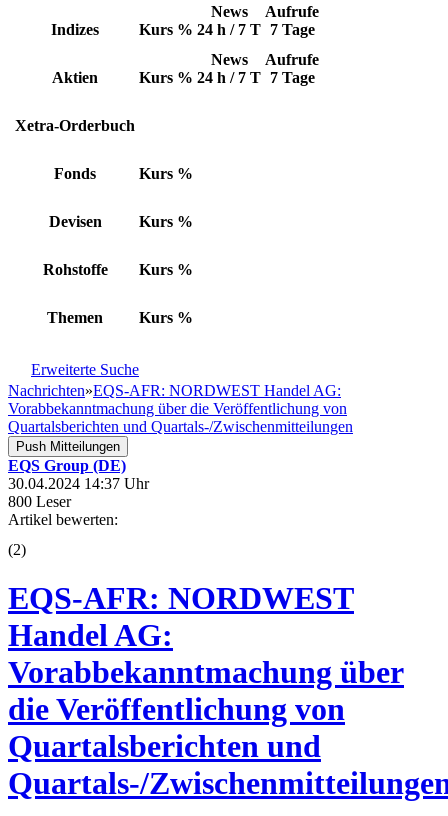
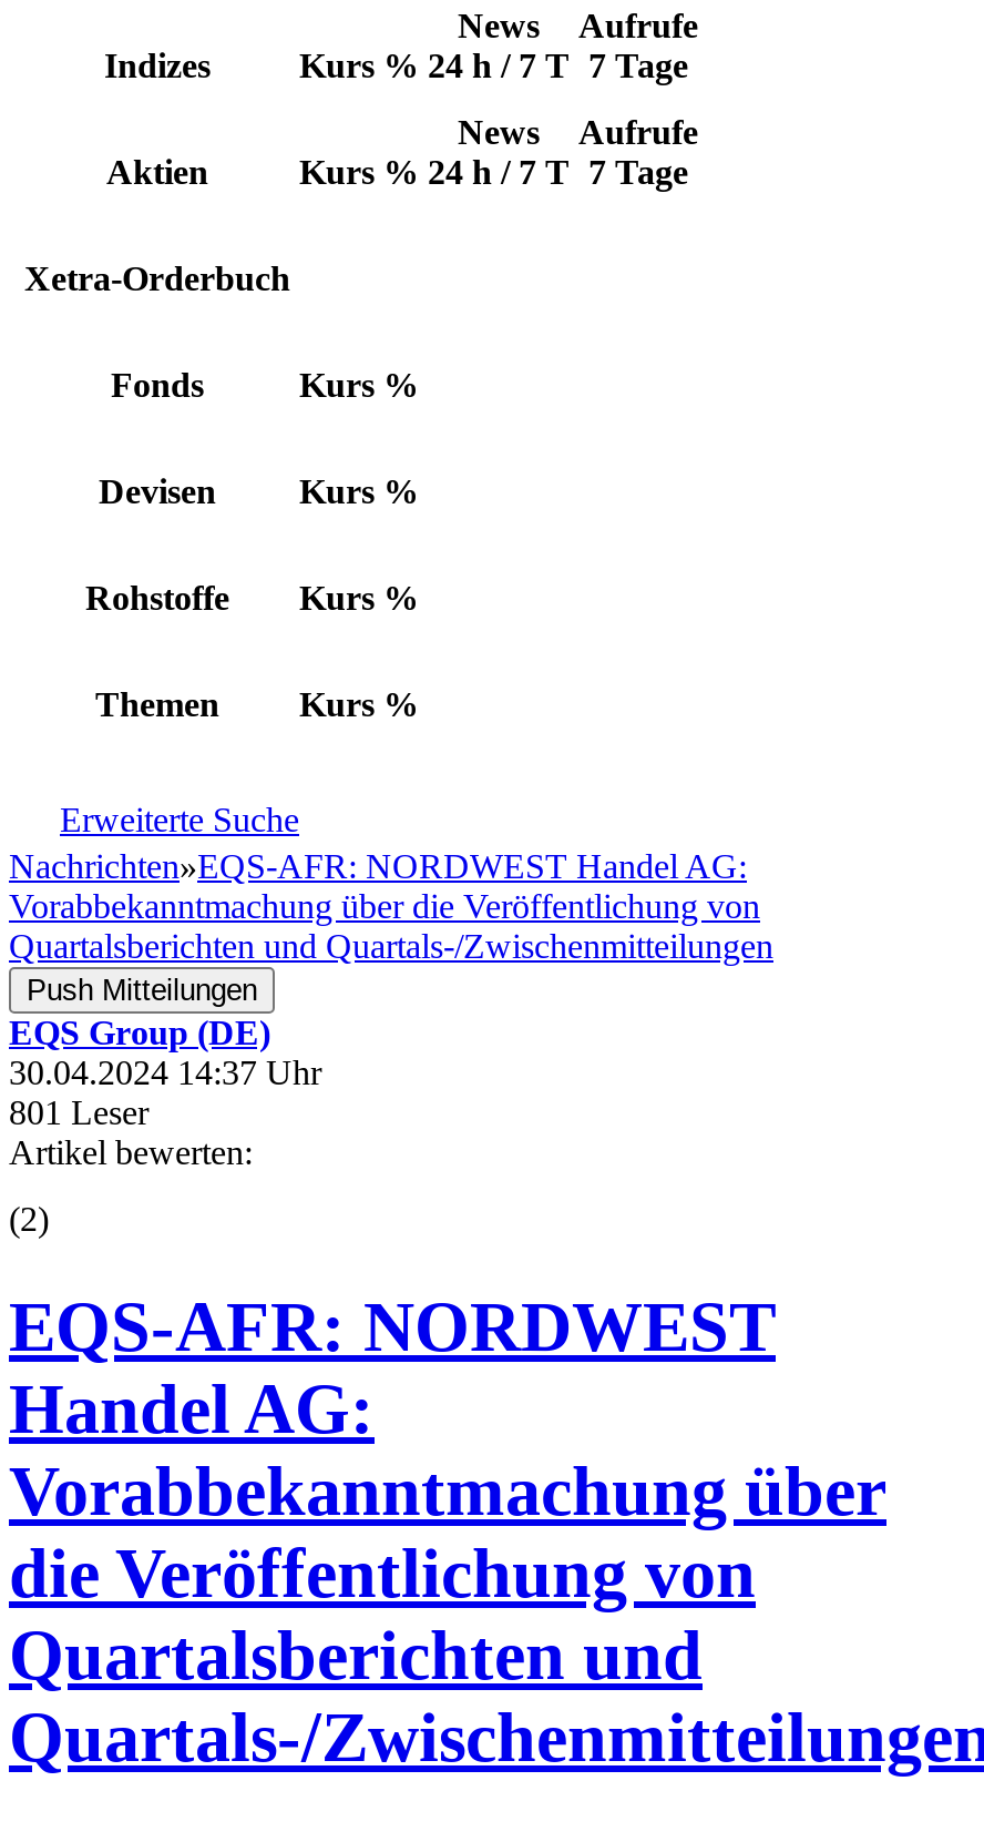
- 800 Leser
+ 801 Leser
